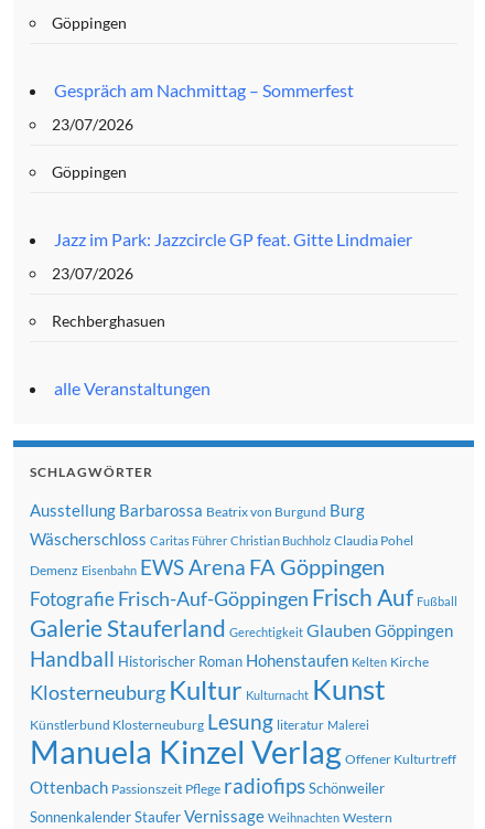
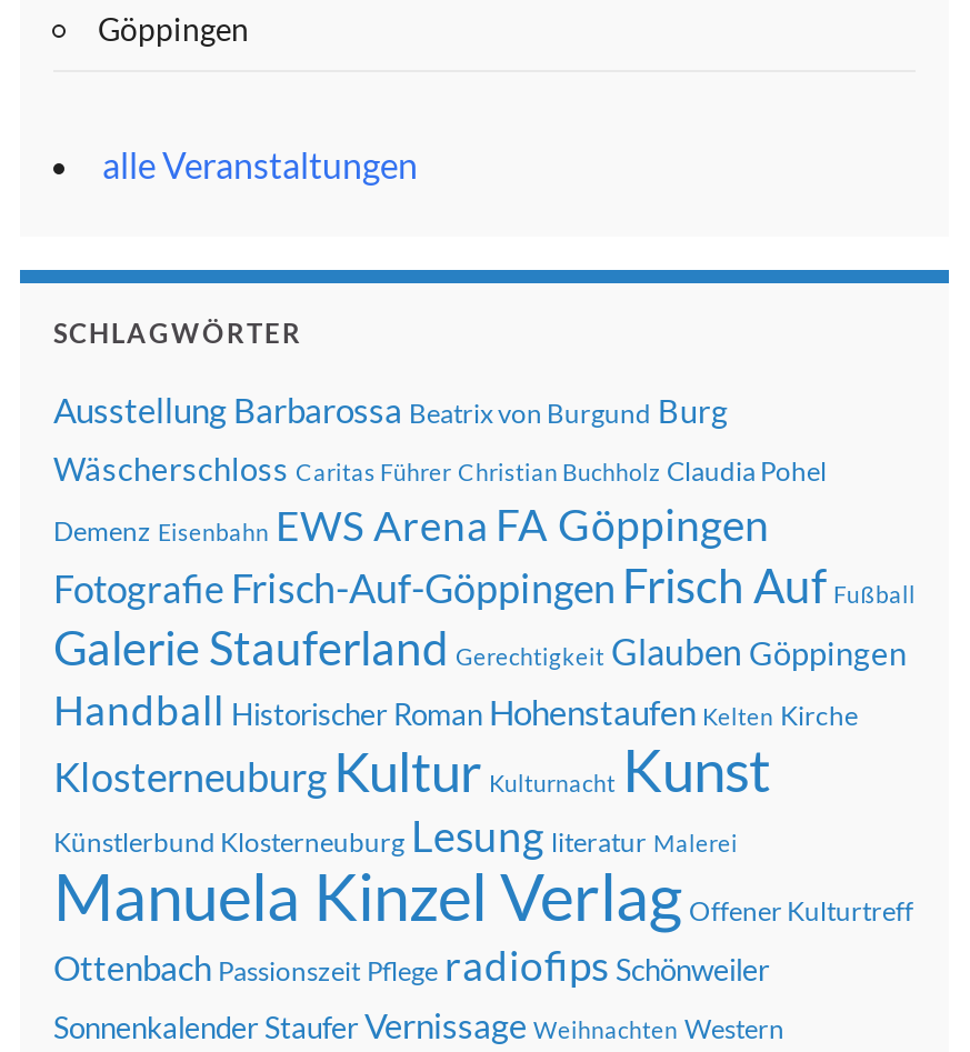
- Gespräch am Nachmittag – Sommerfest
- 23/07/2026
- Göppingen
- Jazz im Park: Jazzcircle GP feat. Gitte Lindmaier
- 23/07/2026
- Rechberghasuen
